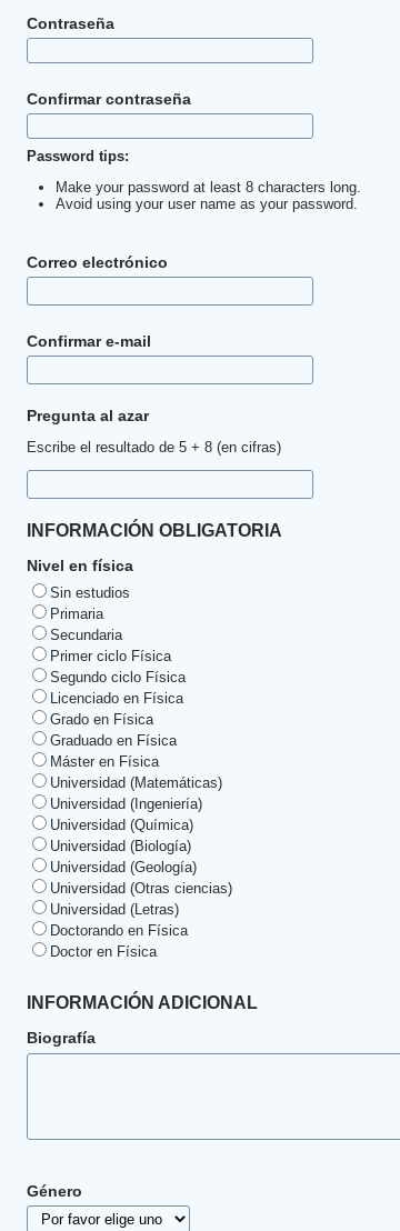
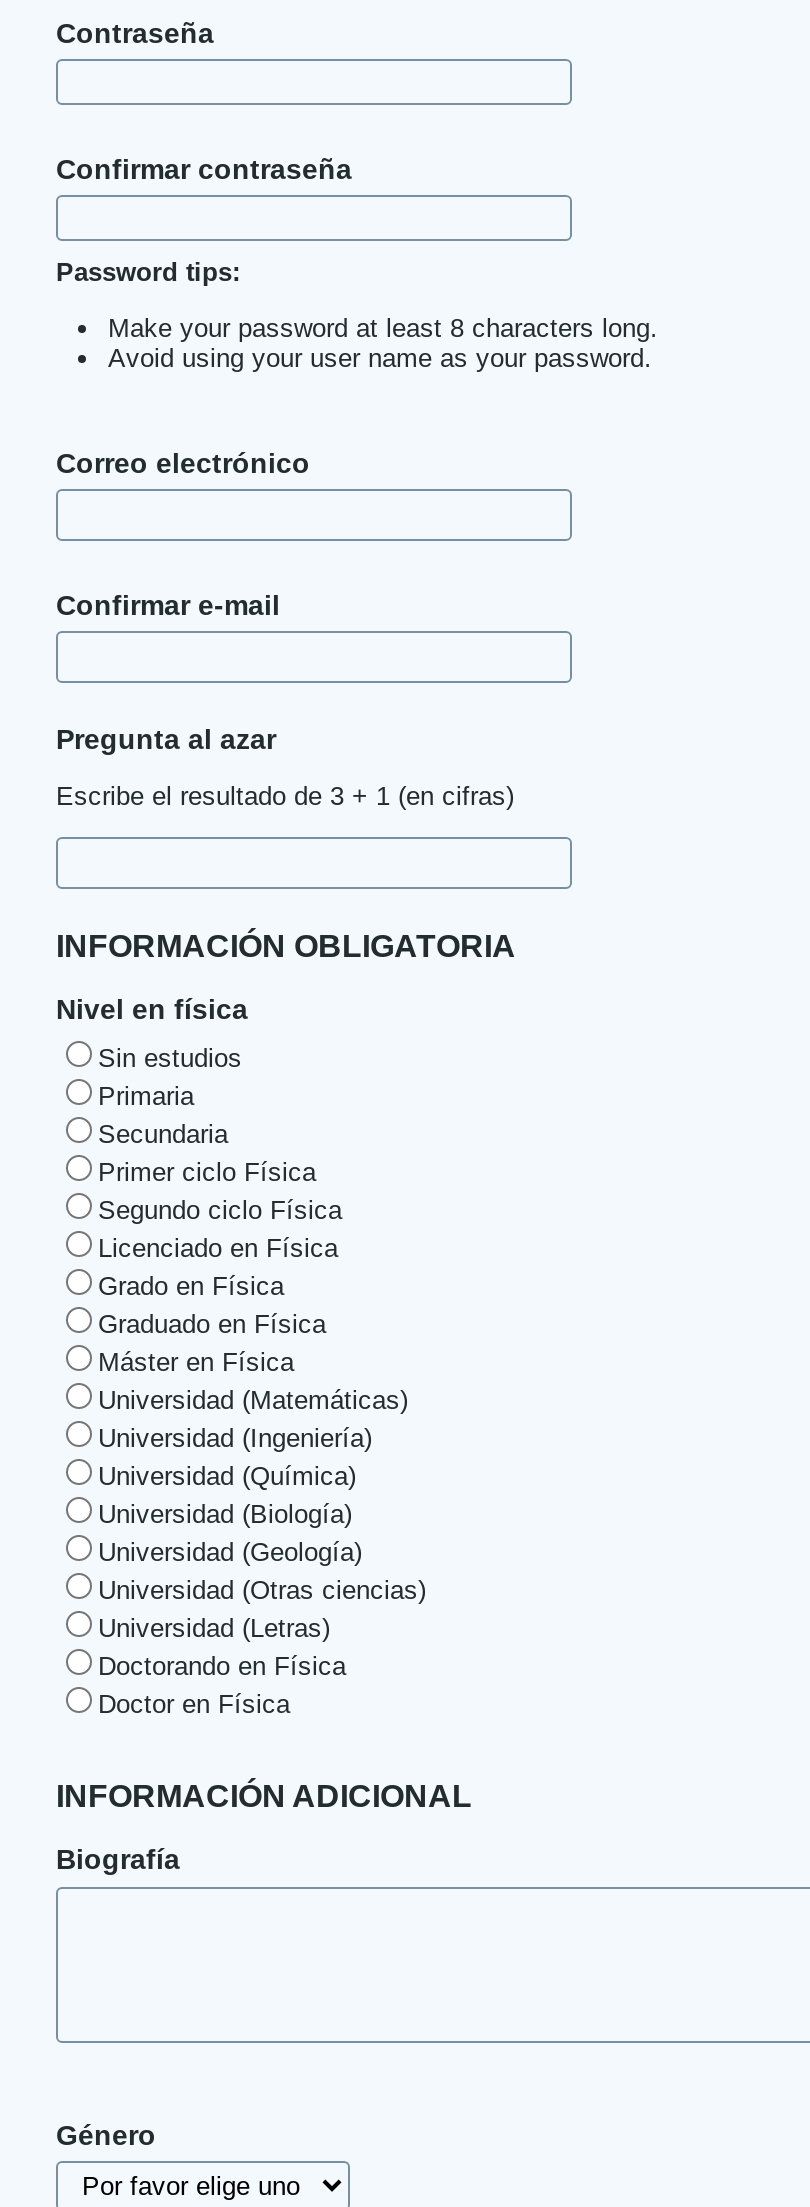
- Escribe el resultado de 5 + 8 (en cifras)
+ Escribe el resultado de 3 + 1 (en cifras)
